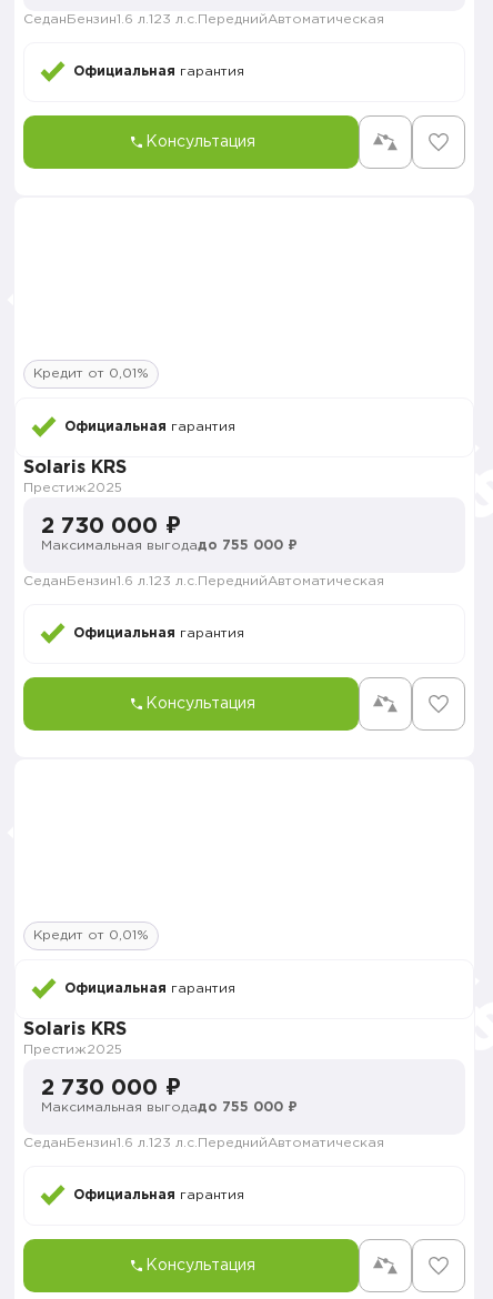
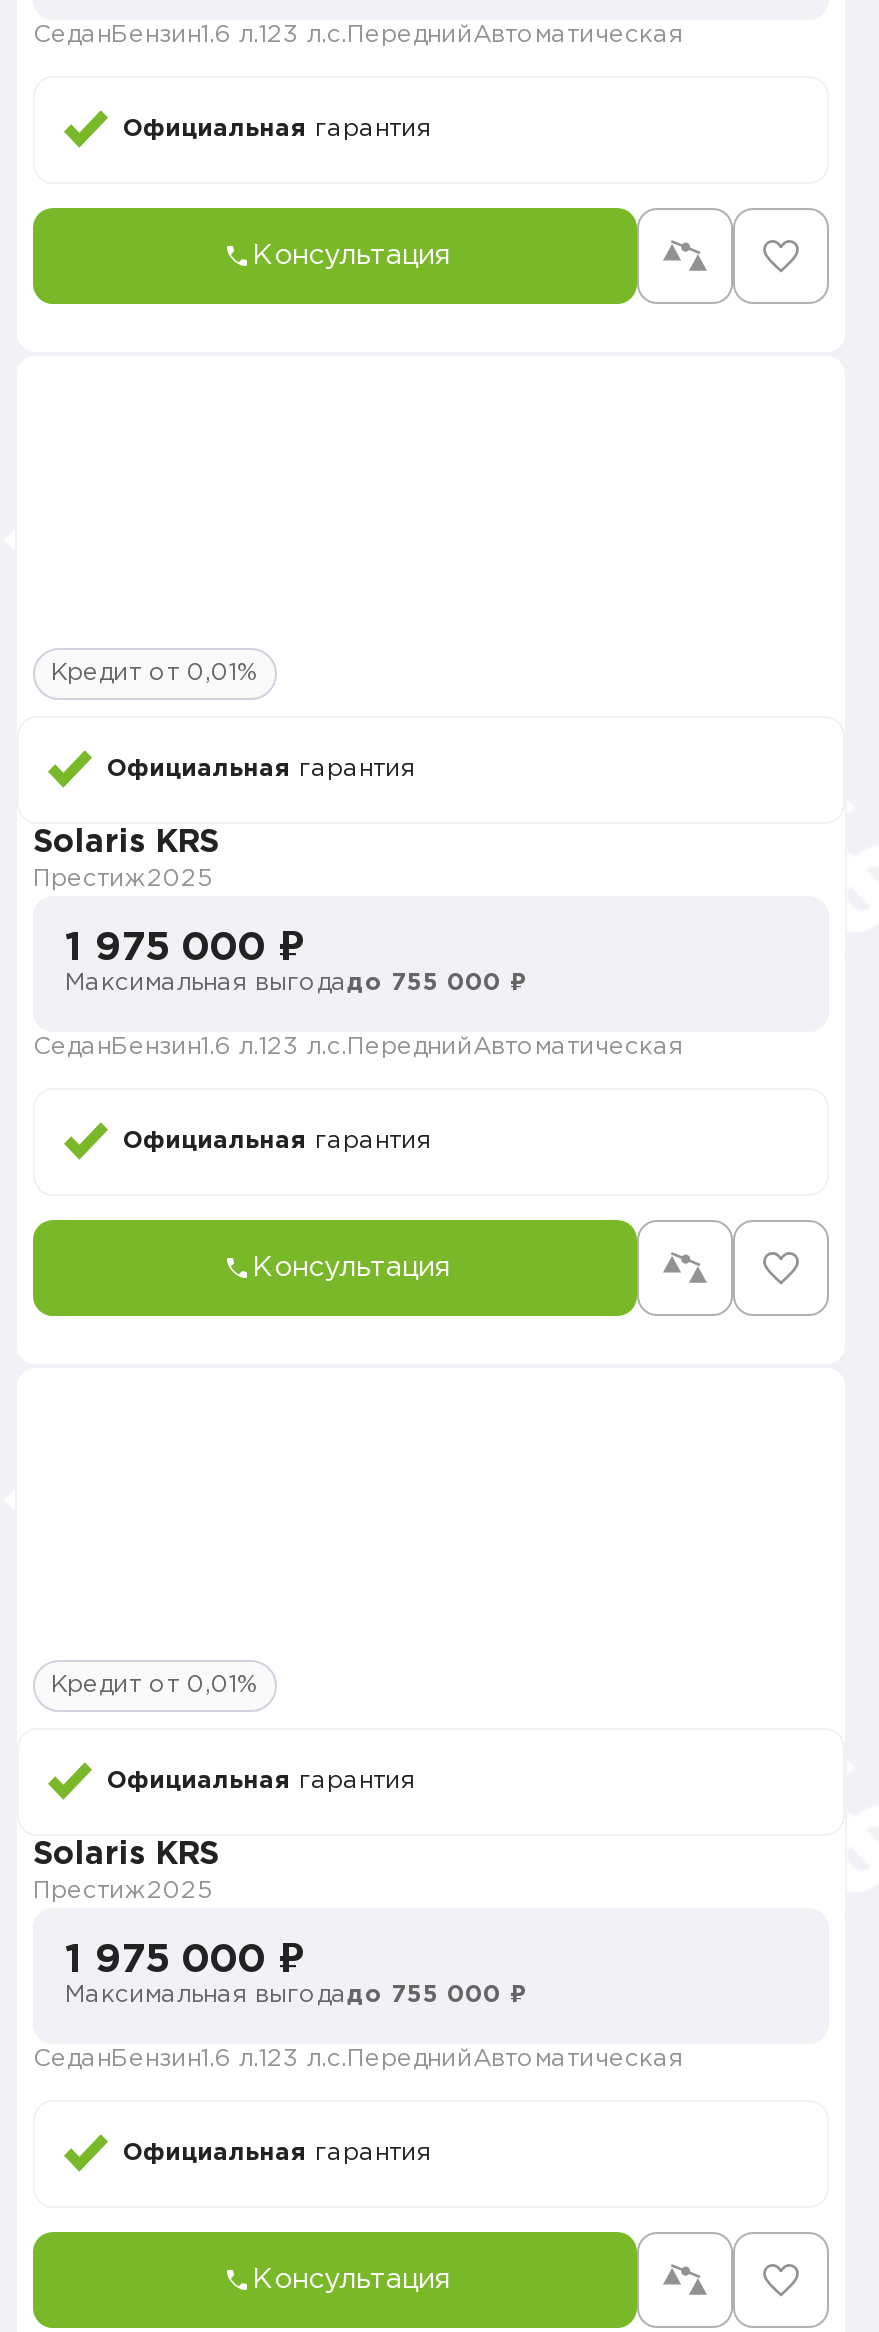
- 2 730 000 ₽
+ 1 975 000 ₽

- 2 730 000 ₽
+ 1 975 000 ₽
